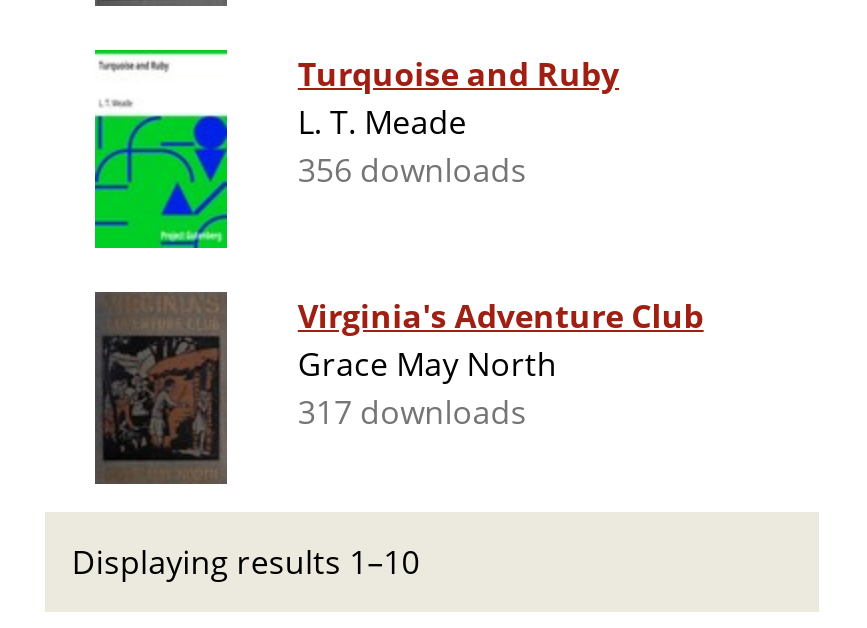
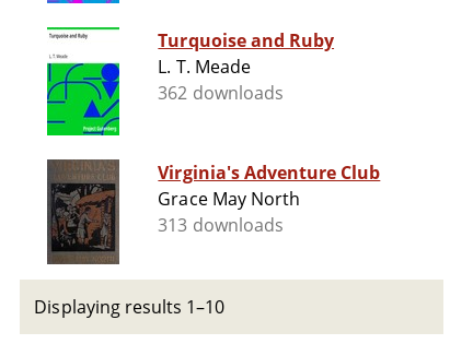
- 356 downloads
+ 362 downloads

- 317 downloads
+ 313 downloads
